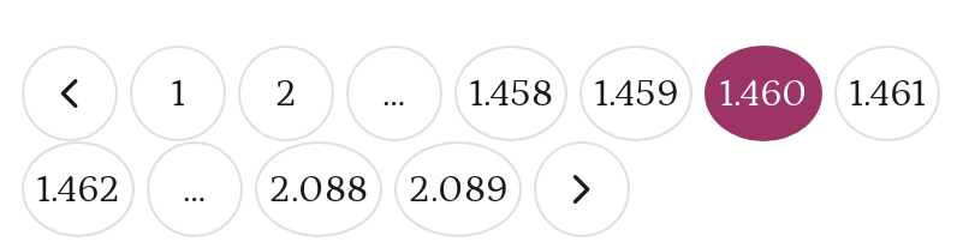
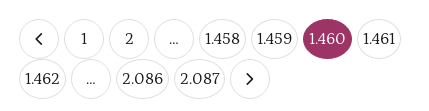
- 2.088
+ 2.086

- 2.089
+ 2.087
